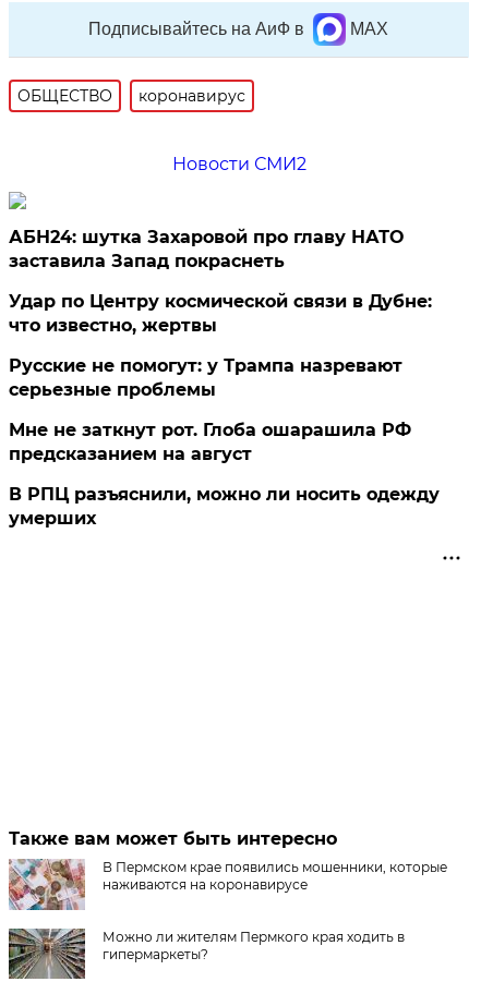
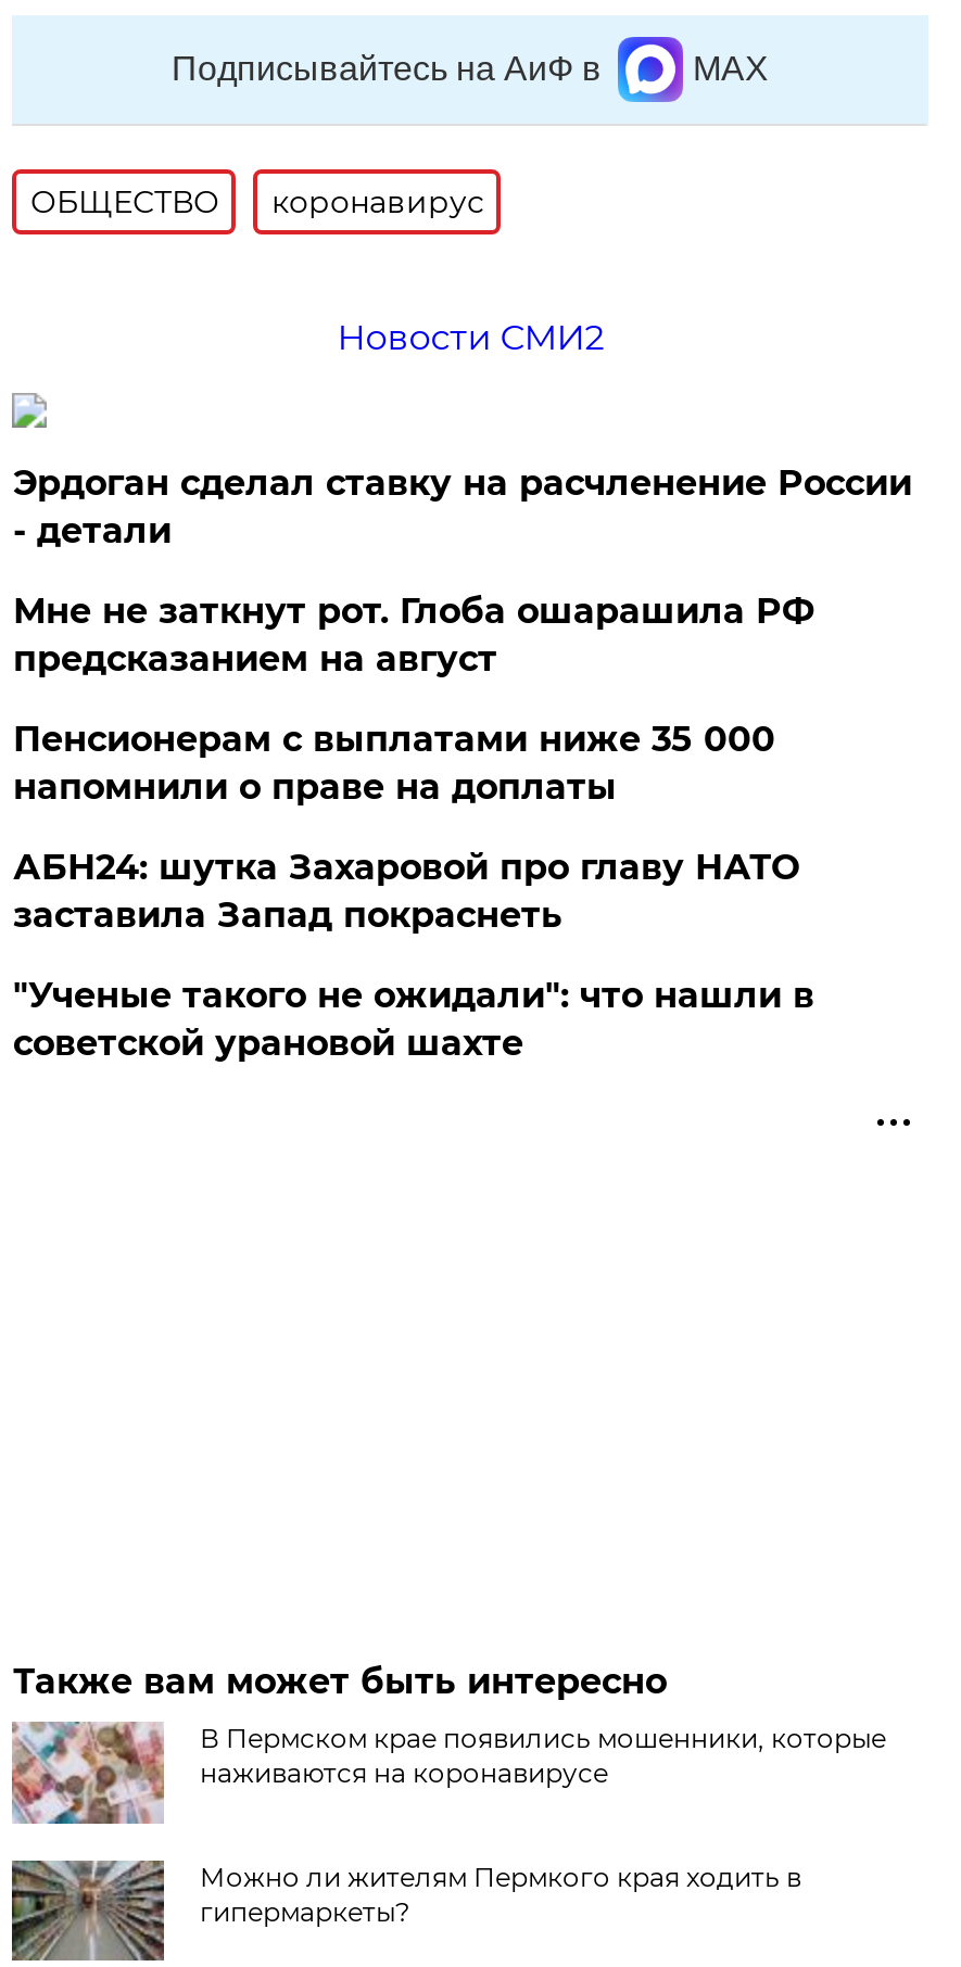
+ Эрдоган сделал ставку на расчленение России
+ - детали
+ Пенсионерам с выплатами ниже 35 000
+ напомнили о праве на доплаты

moved down: АБН24: шутка Захаровой про главу НАТО | заставила Запад покраснеть

- Удар по Центру космической связи в Дубне:
- что известно, жертвы
- Русские не помогут: у Трампа назревают
- серьезные проблемы
- В РПЦ разъяснили, можно ли носить одежду
- умерших
+ "Ученые такого не ожидали": что нашли в
+ советской урановой шахте

moved up: Мне не заткнут рот. Глоба ошарашила РФ | предсказанием на август
